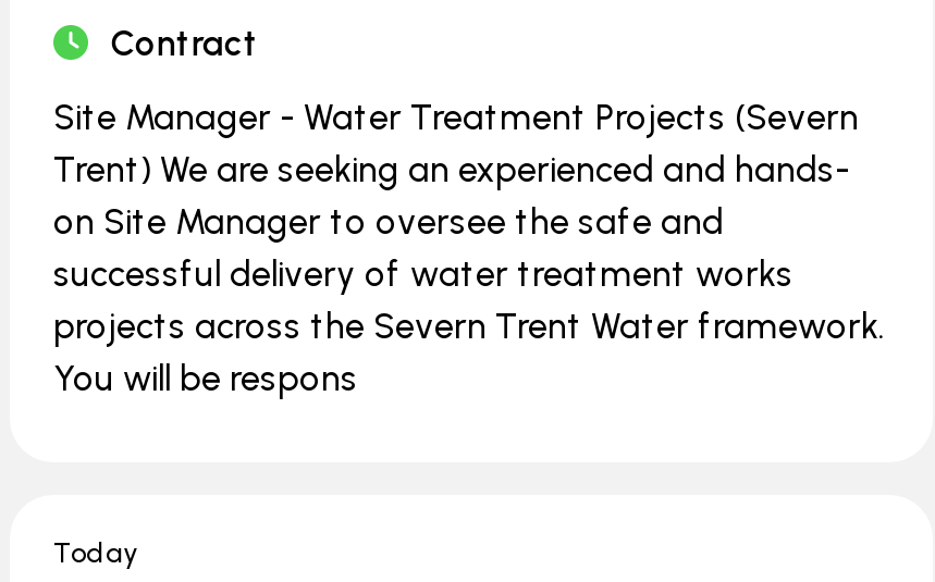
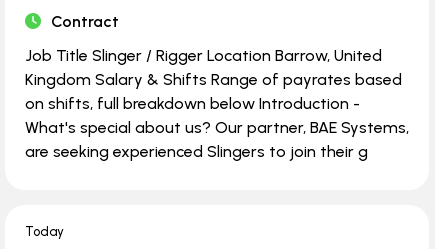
- Site Manager - Water Treatment Projects (Severn
- Trent) We are seeking an experienced and hands-
- on Site Manager to oversee the safe and
- successful delivery of water treatment works
- projects across the Severn Trent Water framework.
- You will be respons
+ Job Title Slinger / Rigger Location Barrow, United
+ Kingdom Salary & Shifts Range of payrates based
+ on shifts, full breakdown below Introduction -
+ What's special about us? Our partner, BAE Systems,
+ are seeking experienced Slingers to join their g
